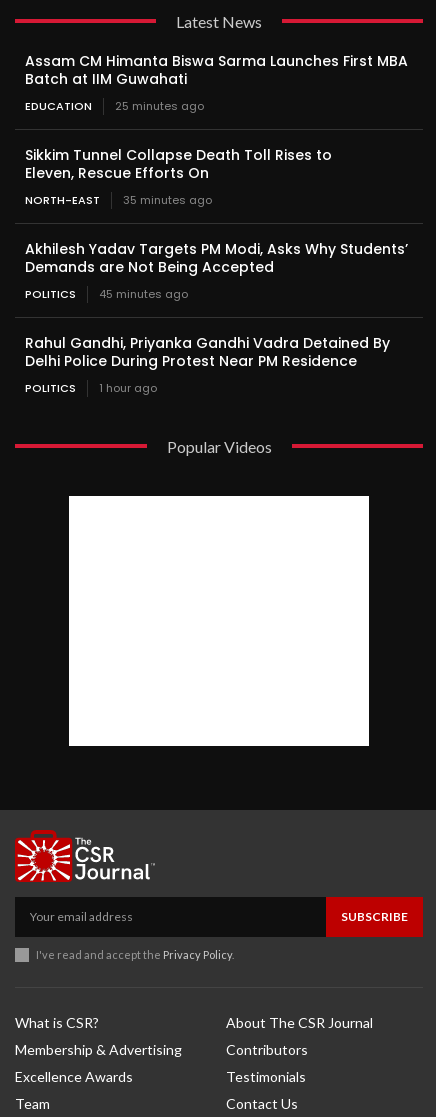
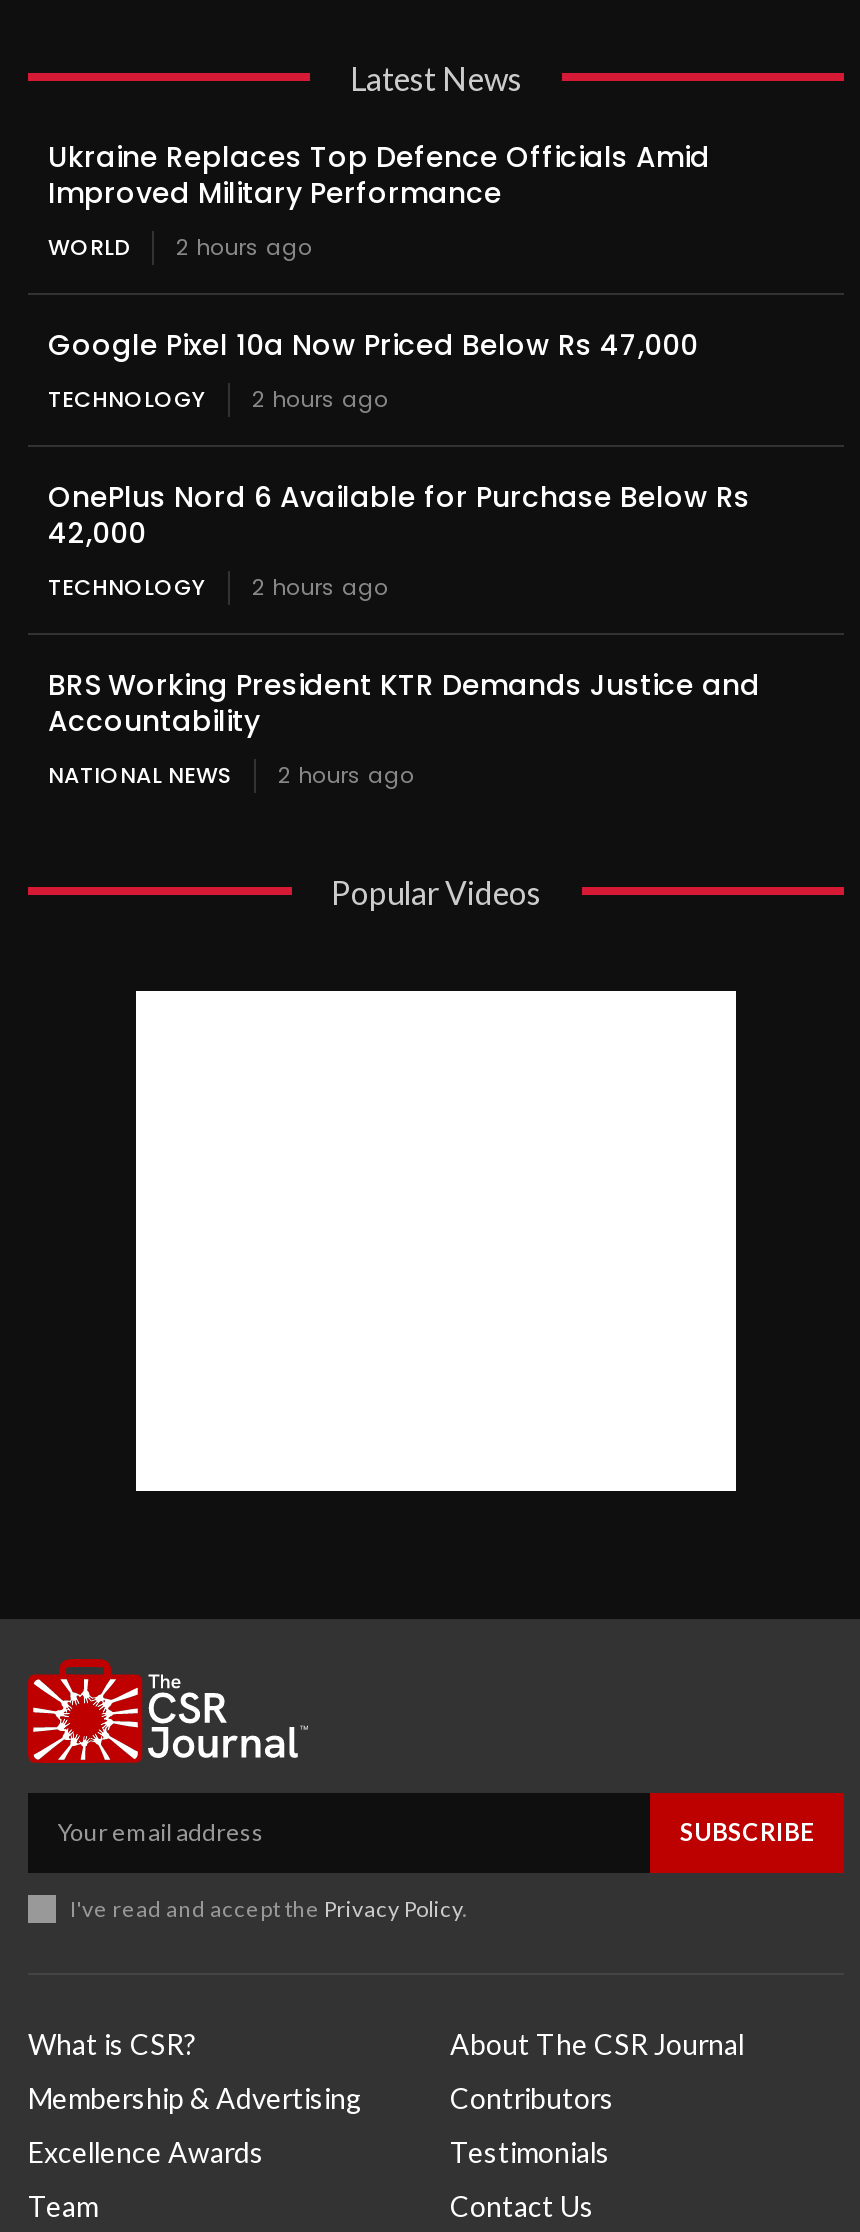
- Assam CM Himanta Biswa Sarma Launches First MBA
- Batch at IIM Guwahati
- EDUCATION
- 25 minutes ago
+ Ukraine Replaces Top Defence Officials Amid
+ Improved Military Performance
+ WORLD
+ 2 hours ago

- Sikkim Tunnel Collapse Death Toll Rises to
- Eleven, Rescue Efforts On
- NORTH-EAST
- 35 minutes ago
+ Google Pixel 10a Now Priced Below Rs 47,000
+ TECHNOLOGY
+ 2 hours ago

- Akhilesh Yadav Targets PM Modi, Asks Why Students’
- Demands are Not Being Accepted
- POLITICS
- 45 minutes ago
+ OnePlus Nord 6 Available for Purchase Below Rs
+ 42,000
+ TECHNOLOGY
+ 2 hours ago

- Rahul Gandhi, Priyanka Gandhi Vadra Detained By
- Delhi Police During Protest Near PM Residence
- POLITICS
- 1 hour ago
+ BRS Working President KTR Demands Justice and
+ Accountability
+ NATIONAL NEWS
+ 2 hours ago
